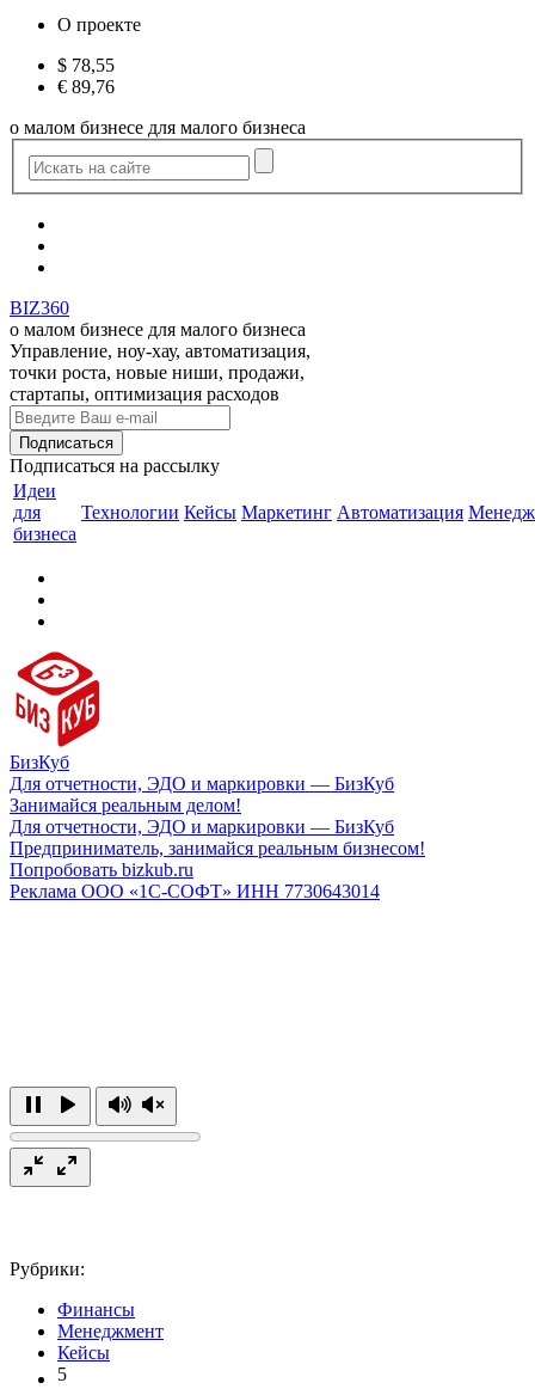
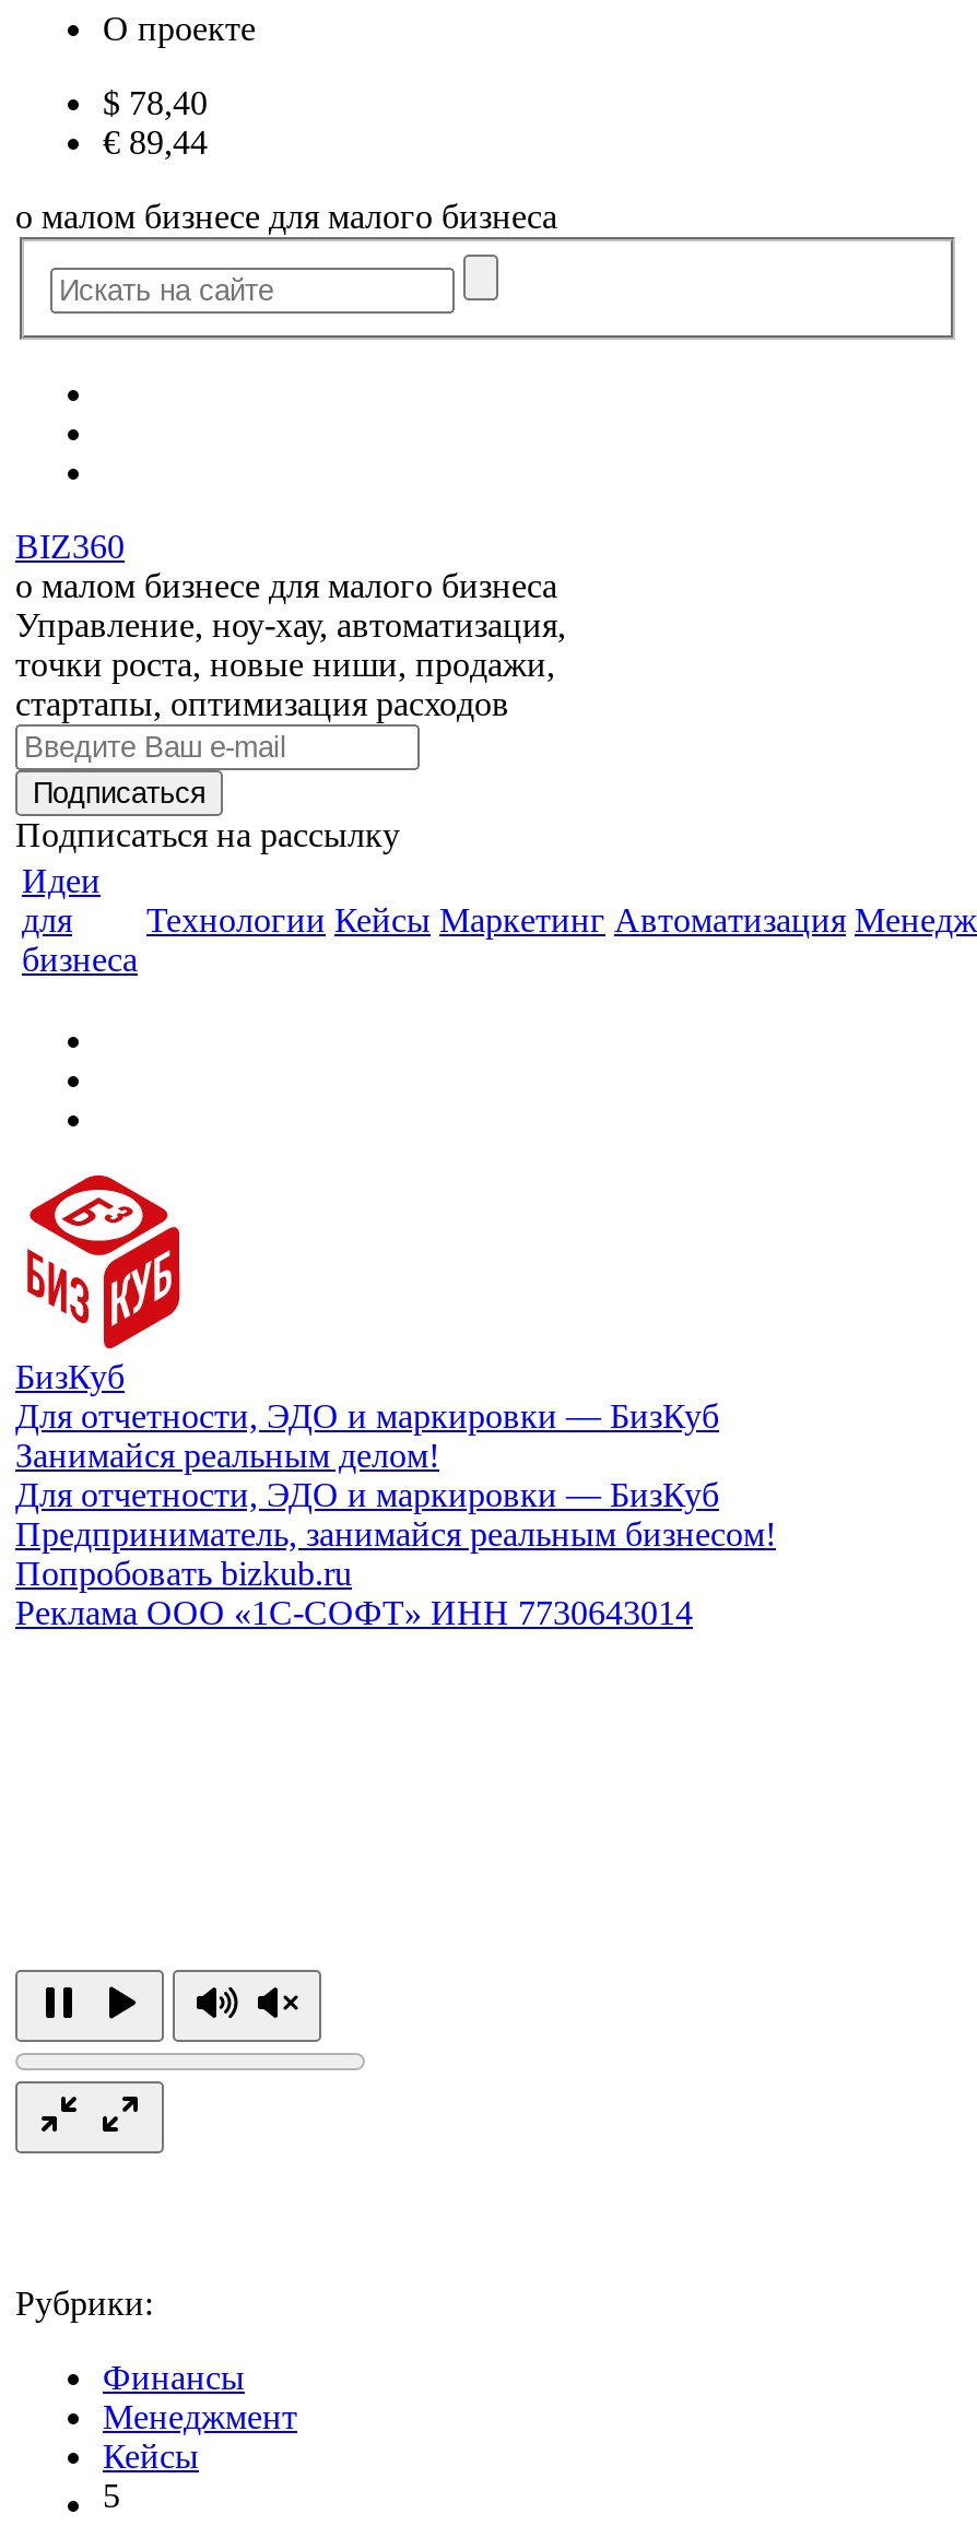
- $78,55
+ $78,40

- €89,76
+ €89,44
